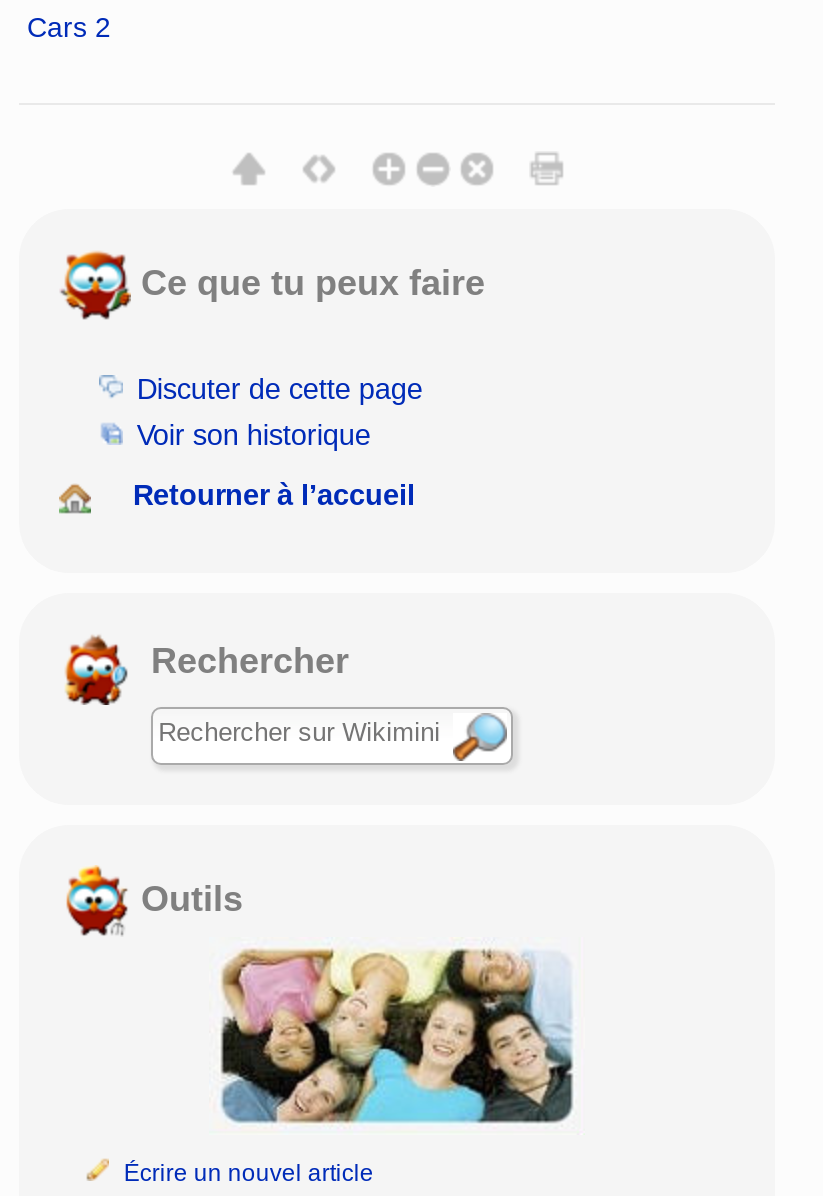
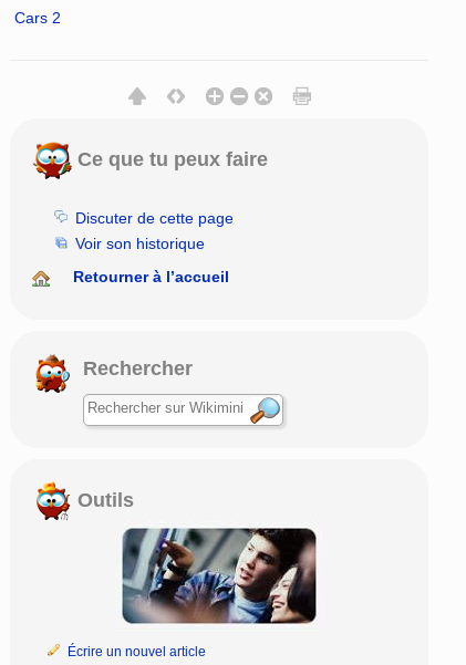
- [image]
+ [image]
